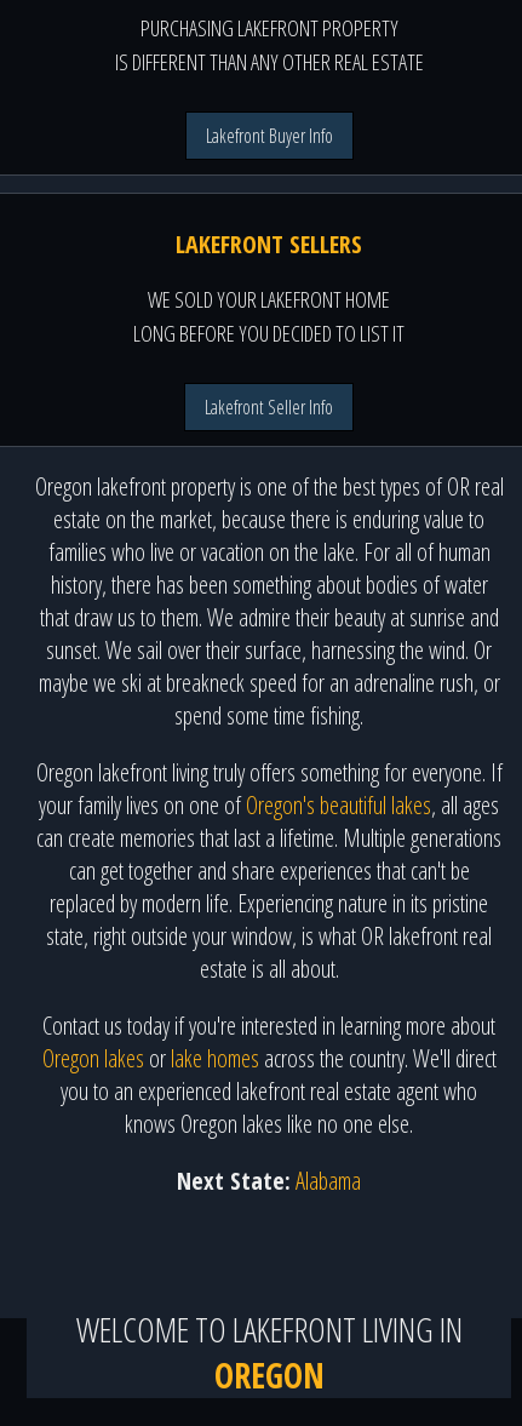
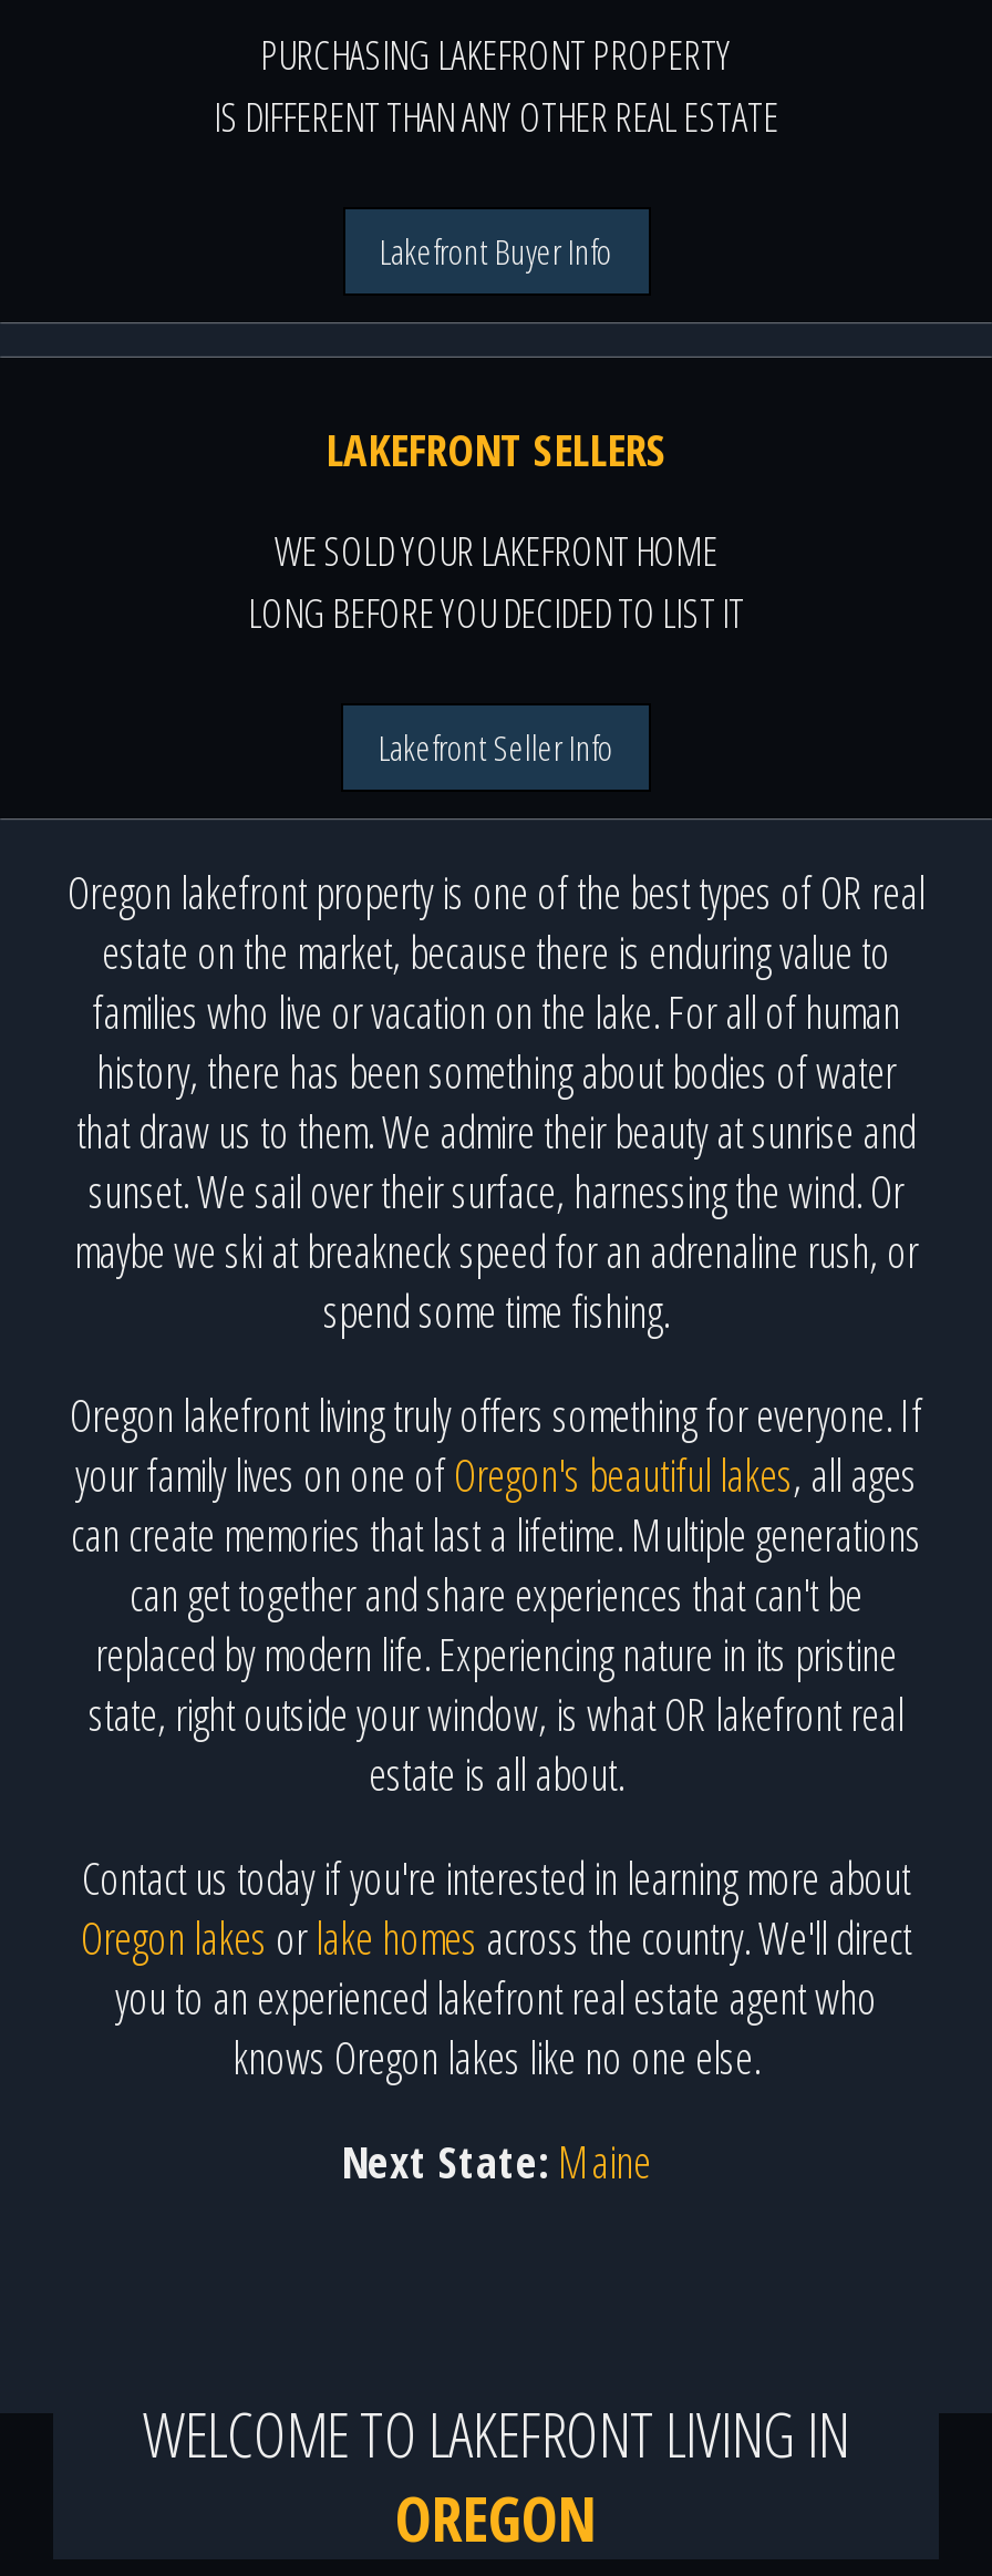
- Next State: Alabama
+ Next State: Maine
